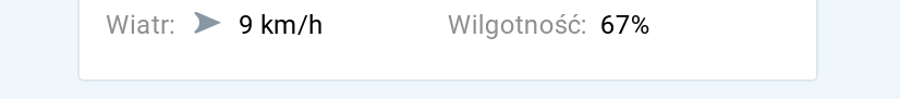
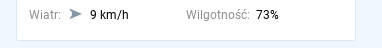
- Wilgotność: 67%
+ Wilgotność: 73%
